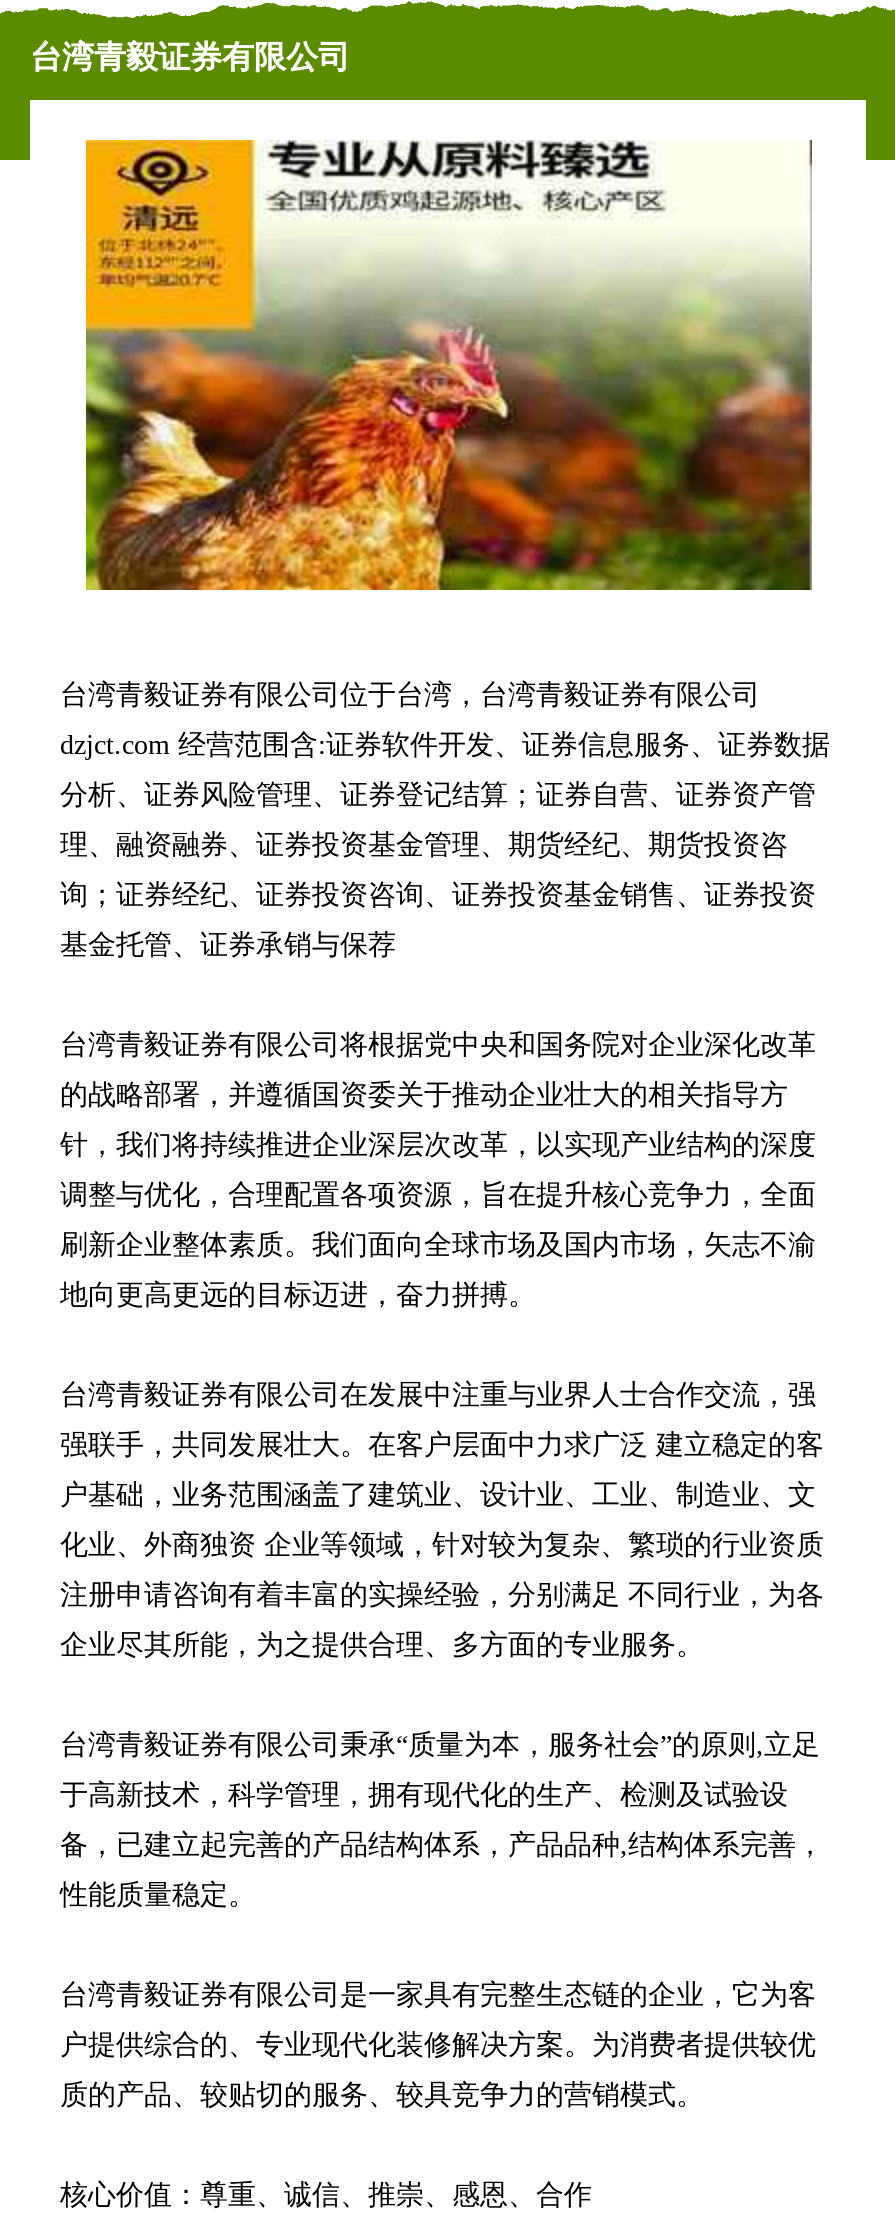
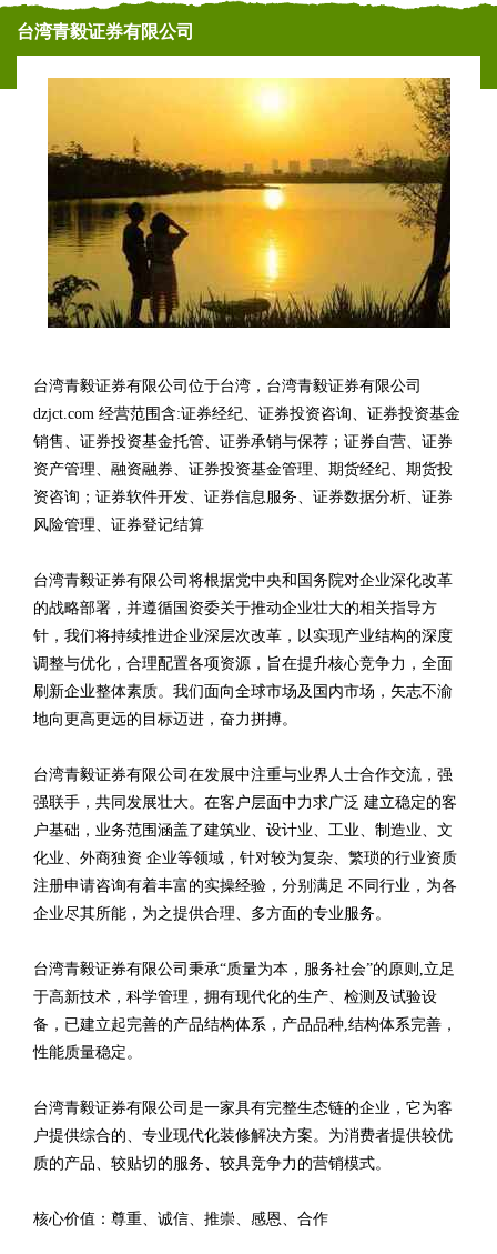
- [image]
+ [image]

- dzjct.com 经营范围含:证券软件开发、证券信息服务、证券数据
+ dzjct.com 经营范围含:证券经纪、证券投资咨询、证券投资基金

- 分析、证券风险管理、证券登记结算；证券自营、证券资产管
+ 销售、证券投资基金托管、证券承销与保荐；证券自营、证券

- 理、融资融券、证券投资基金管理、期货经纪、期货投资咨
+ 资产管理、融资融券、证券投资基金管理、期货经纪、期货投

- 询；证券经纪、证券投资咨询、证券投资基金销售、证券投资
+ 资咨询；证券软件开发、证券信息服务、证券数据分析、证券

- 基金托管、证券承销与保荐
+ 风险管理、证券登记结算
